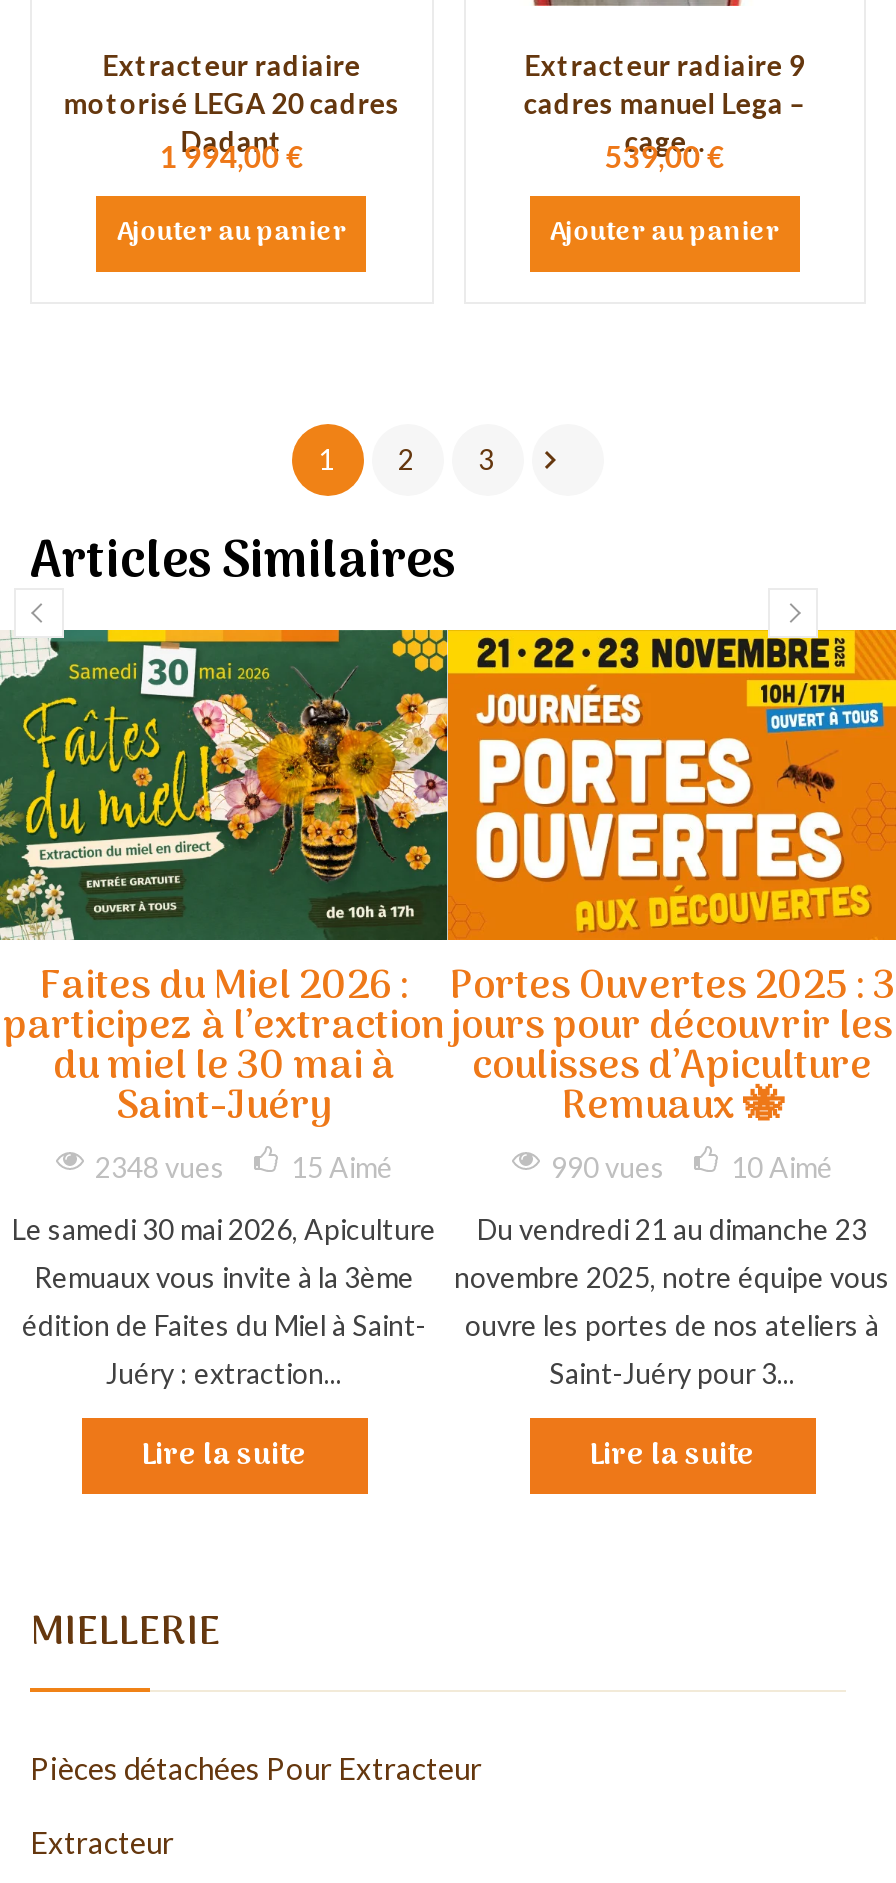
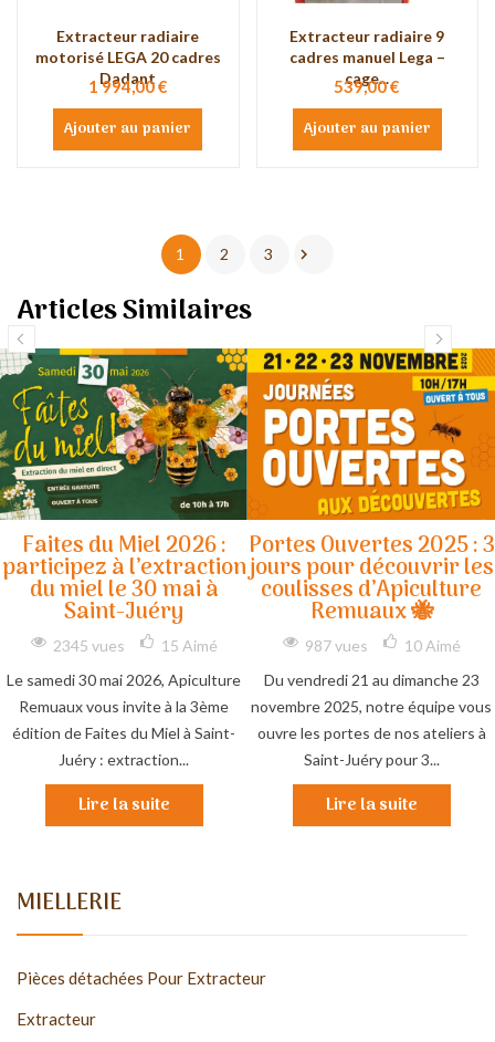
- 2348 vues 15 Aimé
+ 2345 vues 15 Aimé

- 990 vues 10 Aimé
+ 987 vues 10 Aimé
